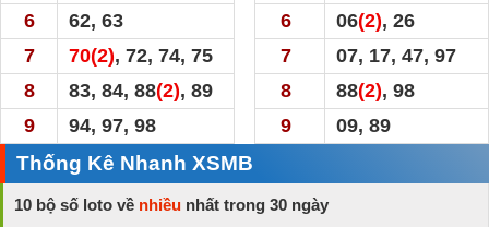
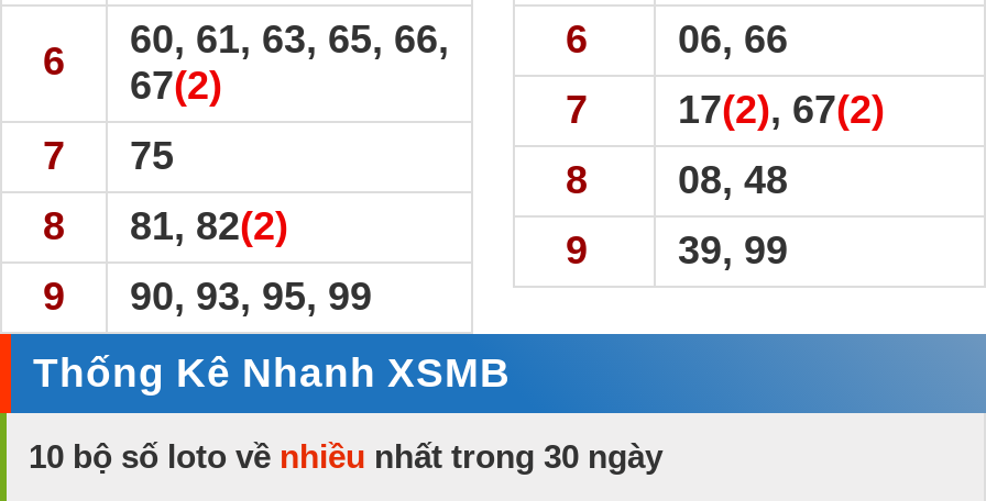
- 62, 63
+ 60, 61, 63, 65, 66,
+ 67(2)

- 06(2), 26
+ 06, 66

- 7 70(2), 72, 74, 75
+ 7 75

- 07, 17, 47, 97
+ 17(2), 67(2)

- 8 83, 84, 88(2), 89
+ 8 81, 82(2)

- 88(2), 98
+ 08, 48

- 9 94, 97, 98
+ 9 90, 93, 95, 99

- 09, 89
+ 39, 99
